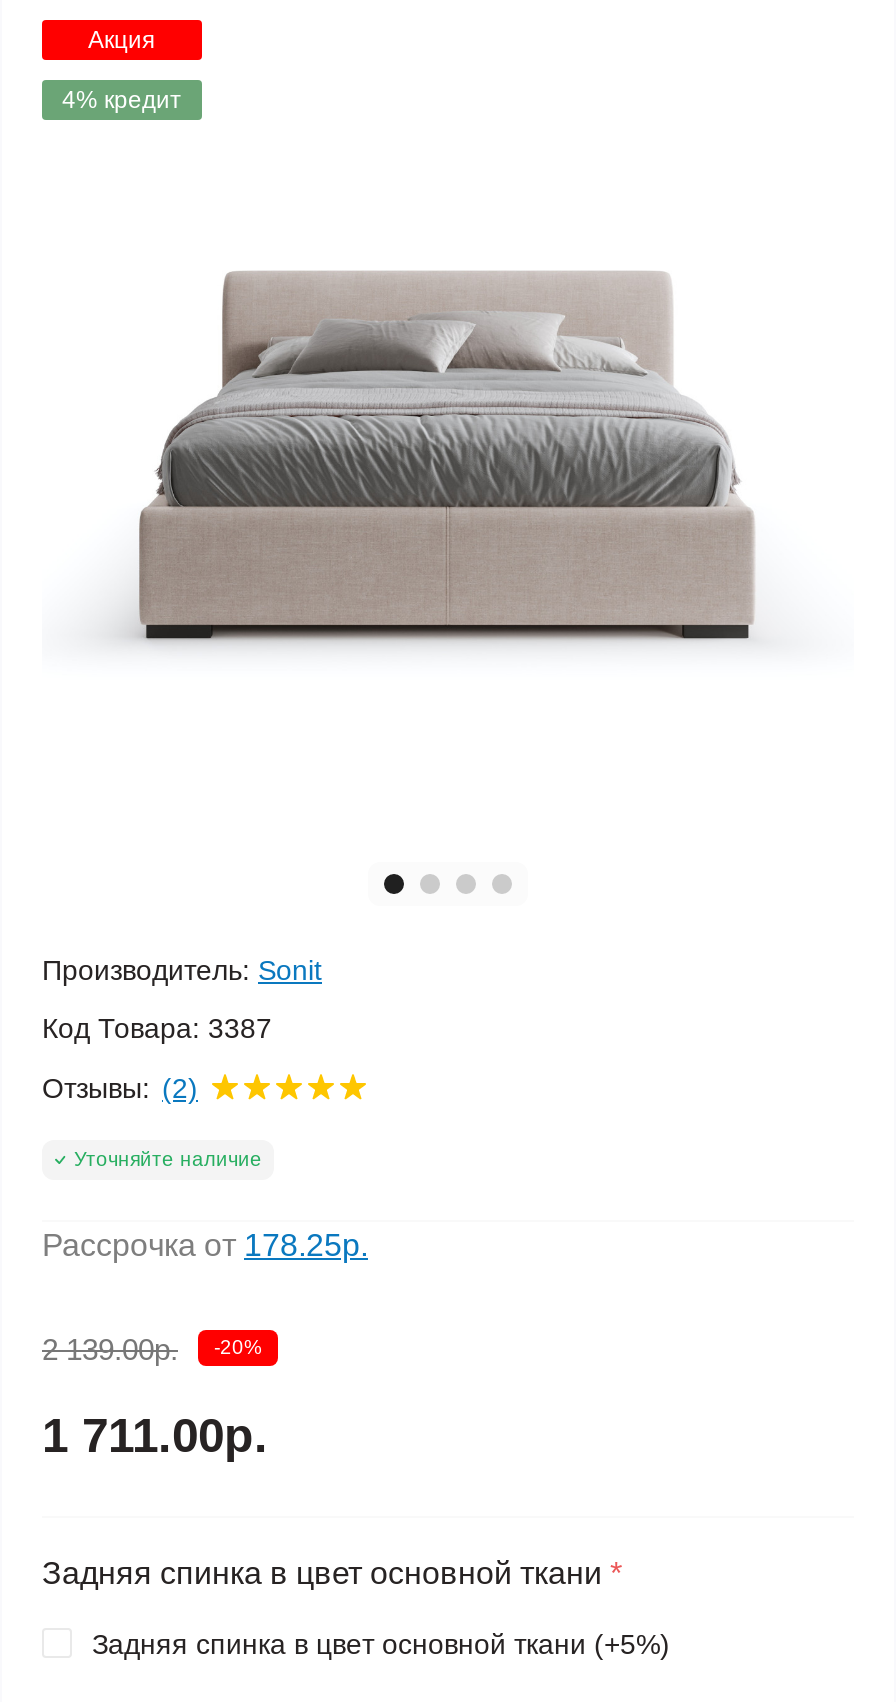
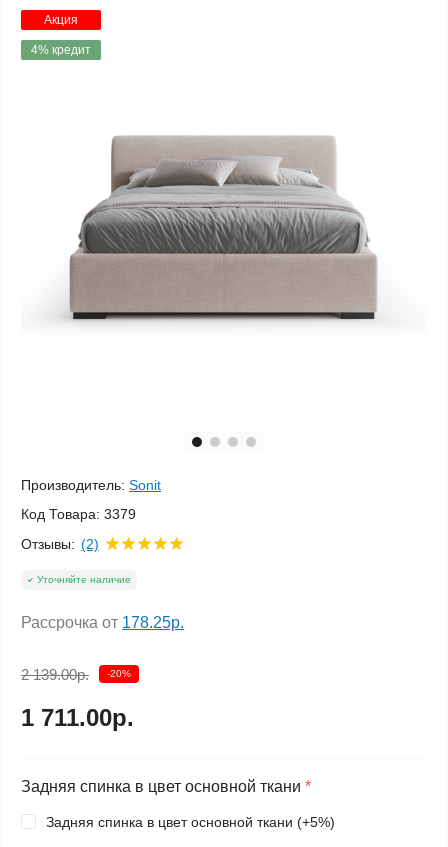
- Код Товара: 3387
+ Код Товара: 3379
